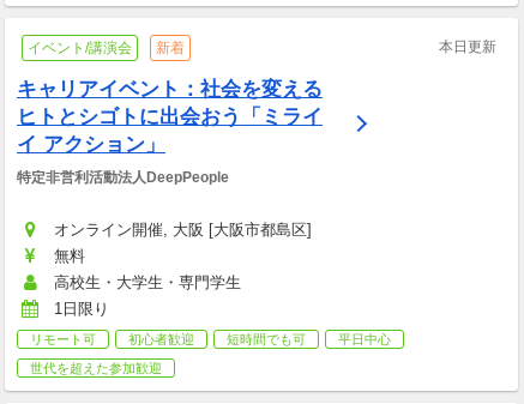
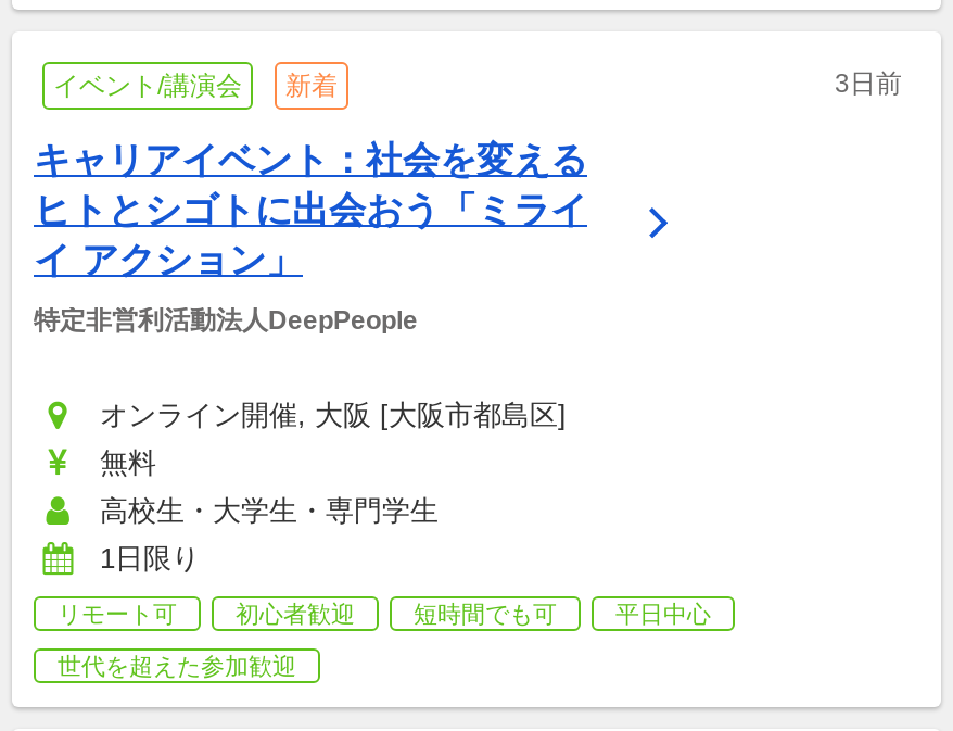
- 本日更新
+ 3日前
